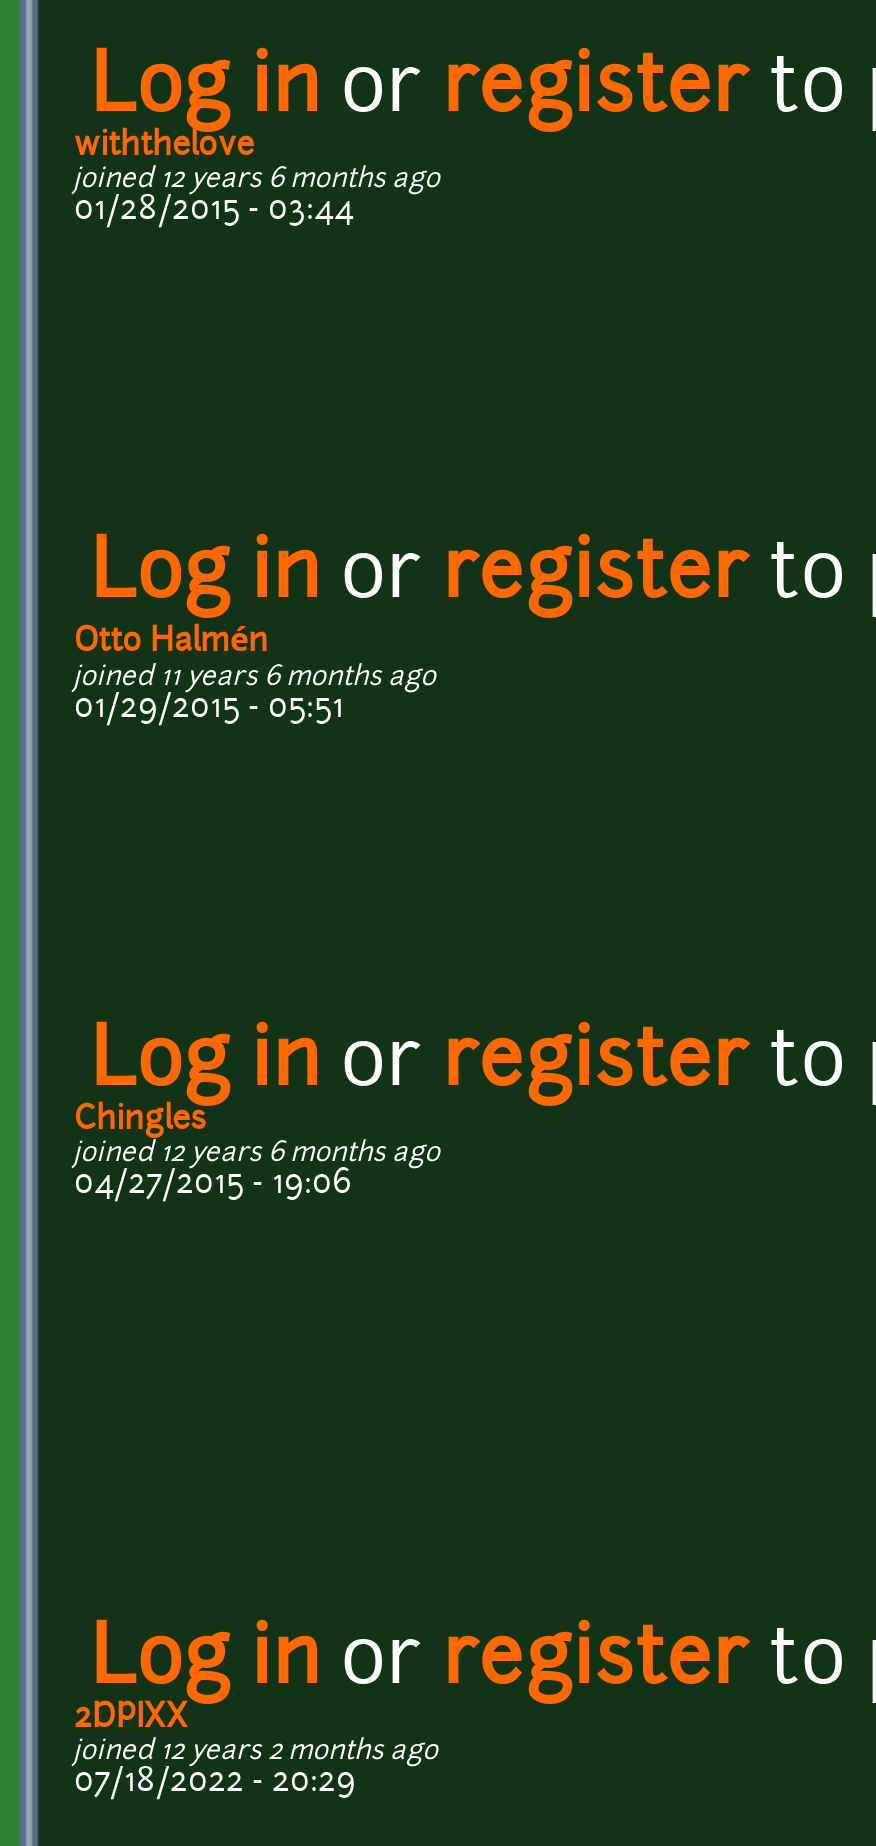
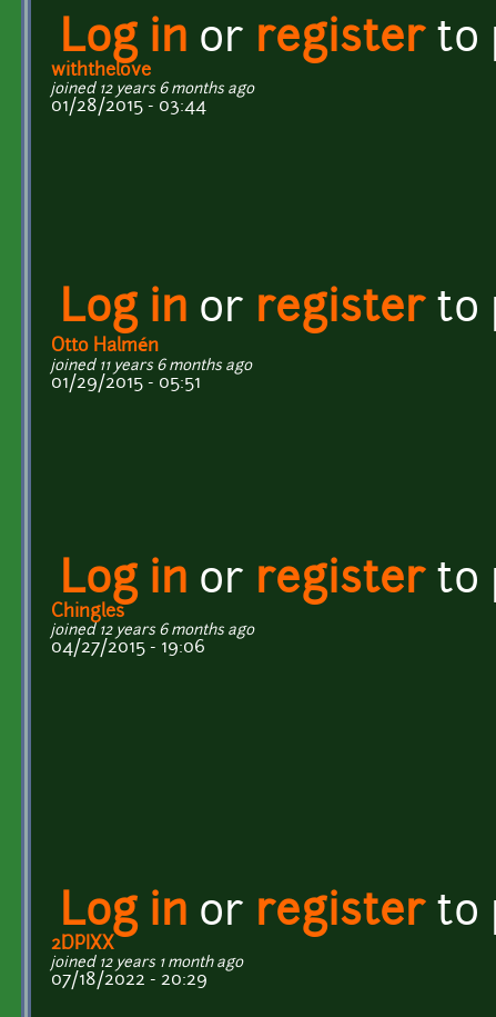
- joined 12 years 2 months ago
+ joined 12 years 1 month ago
